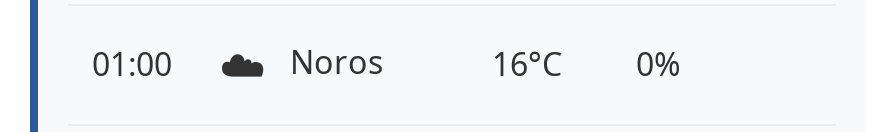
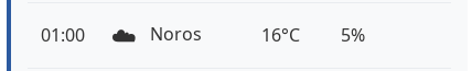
- 16°C 0%
+ 16°C 5%
